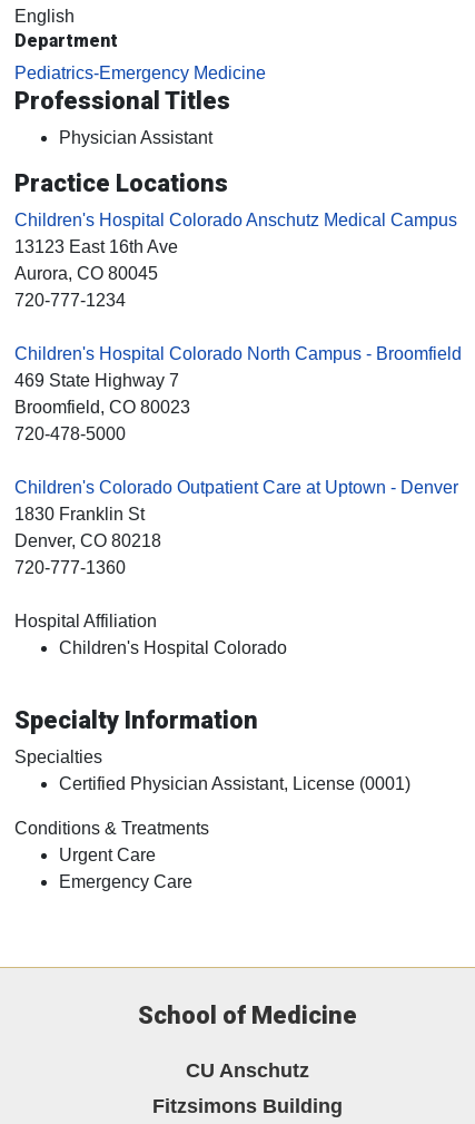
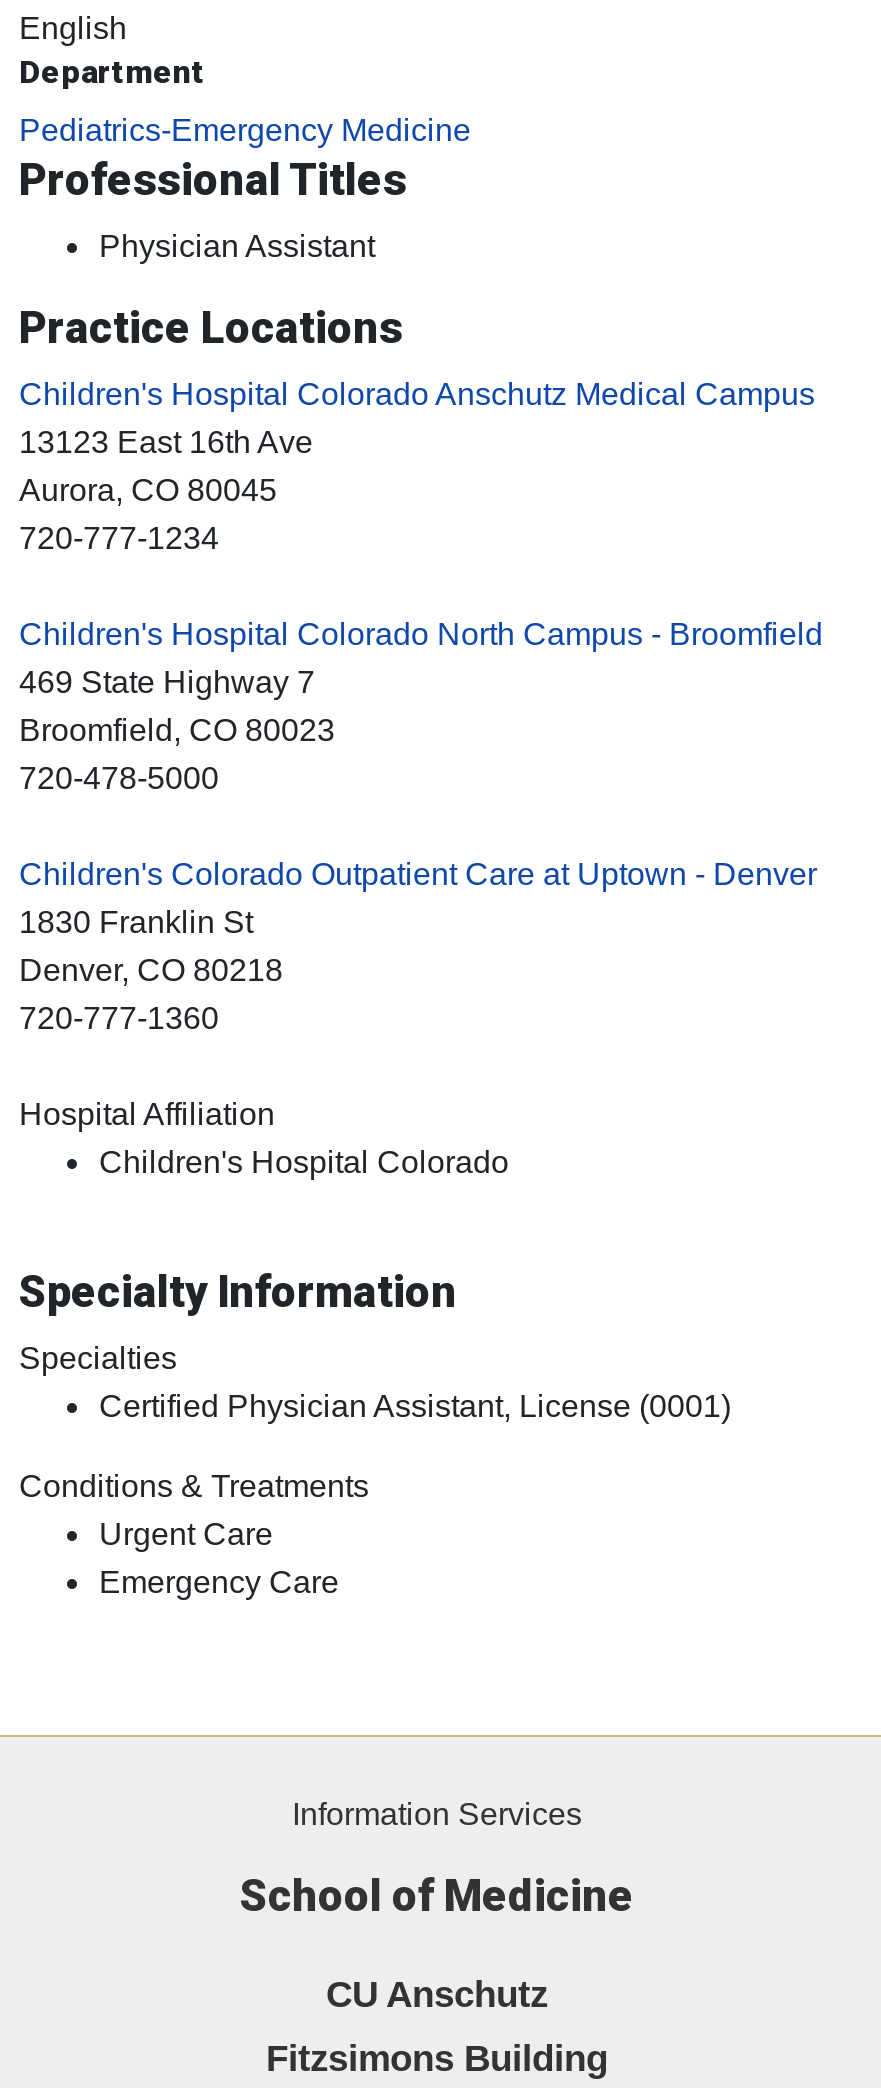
+ Information Services
